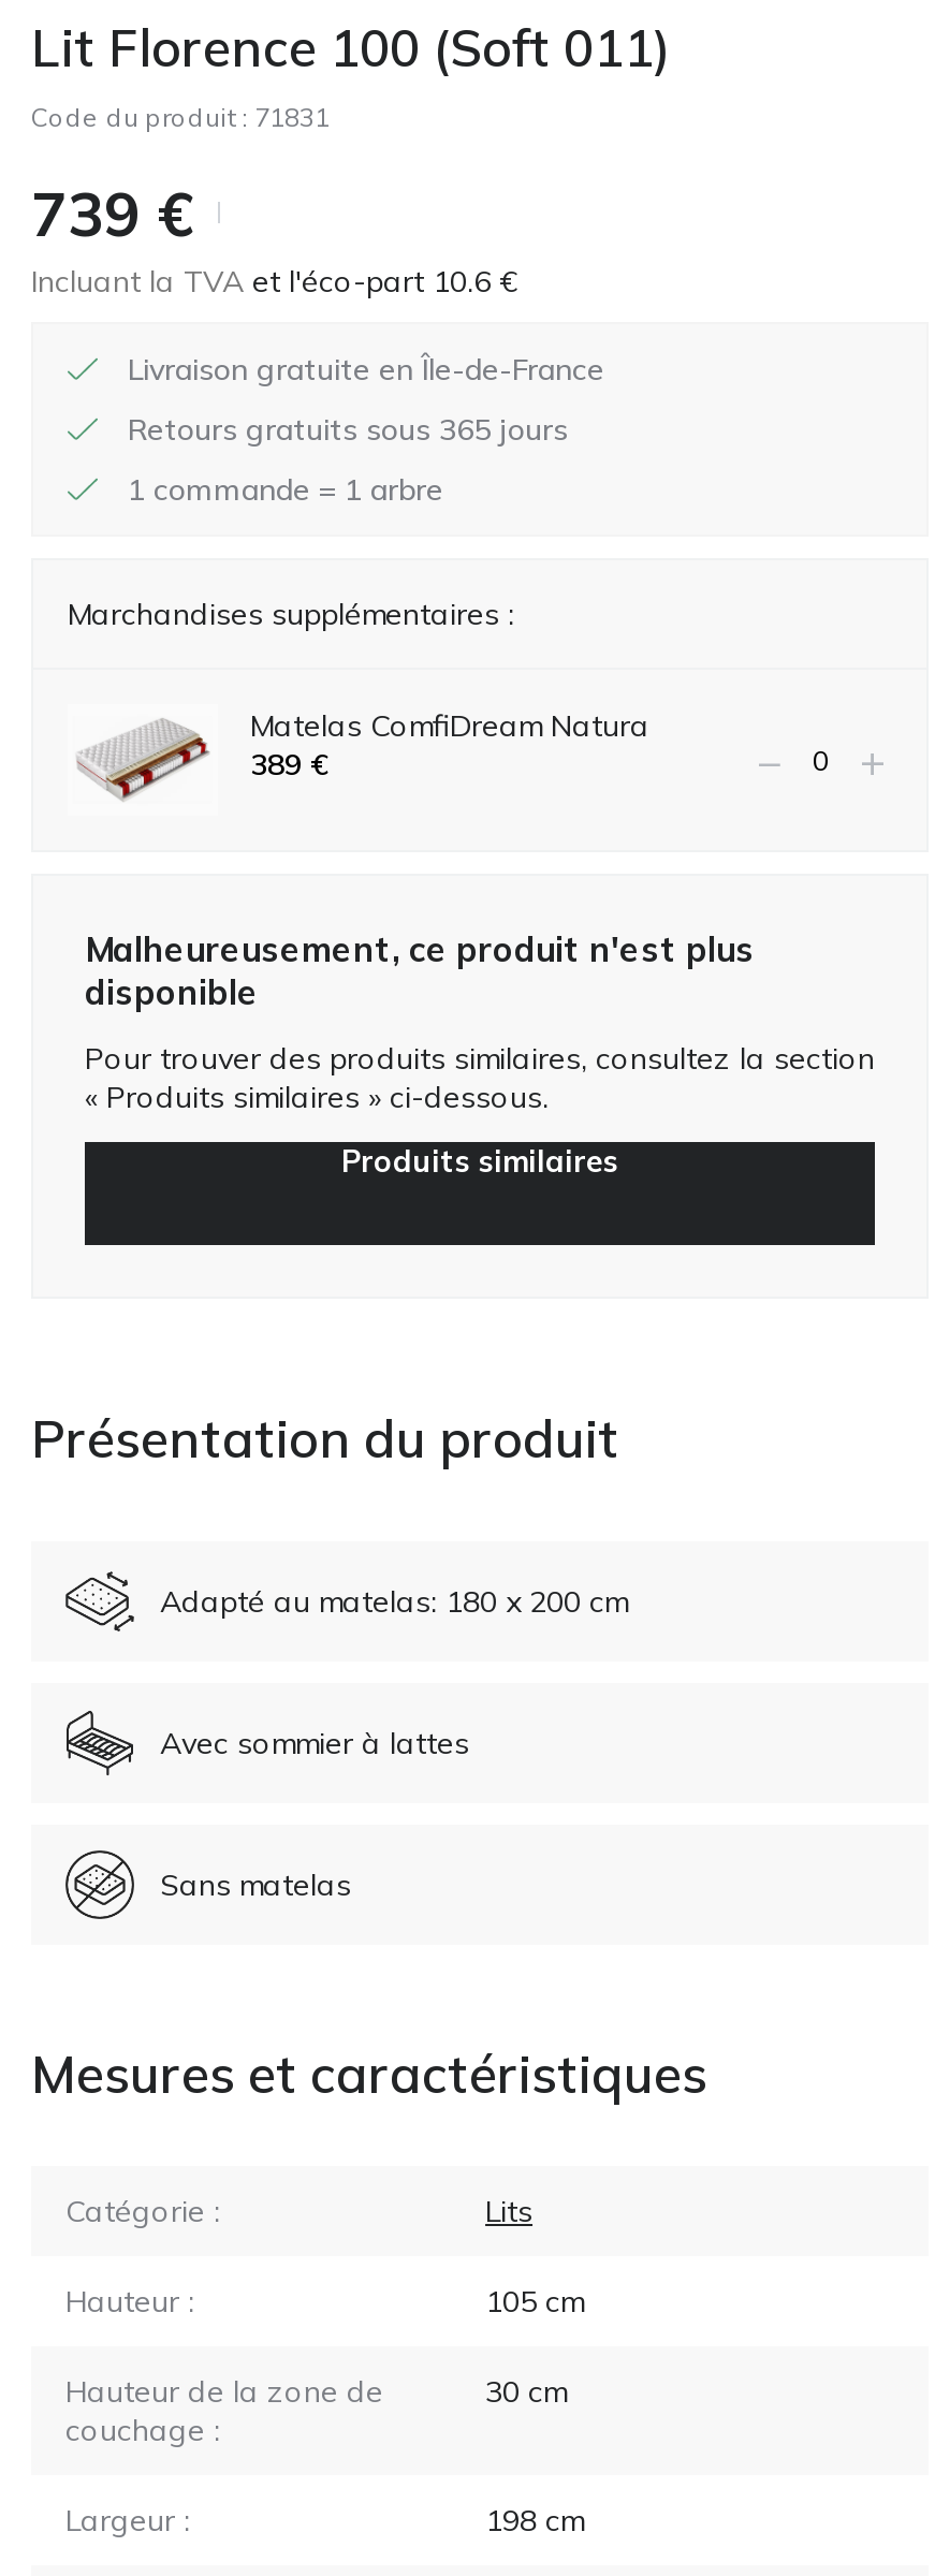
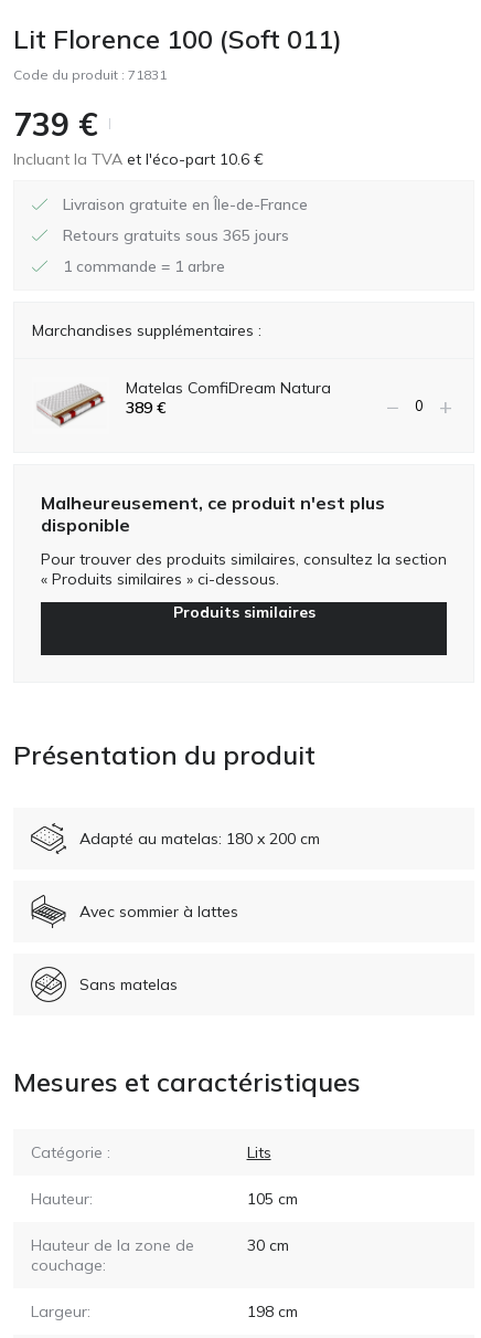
- Hauteur :
+ Hauteur:

- couchage :
+ couchage:

- Largeur :
+ Largeur:
